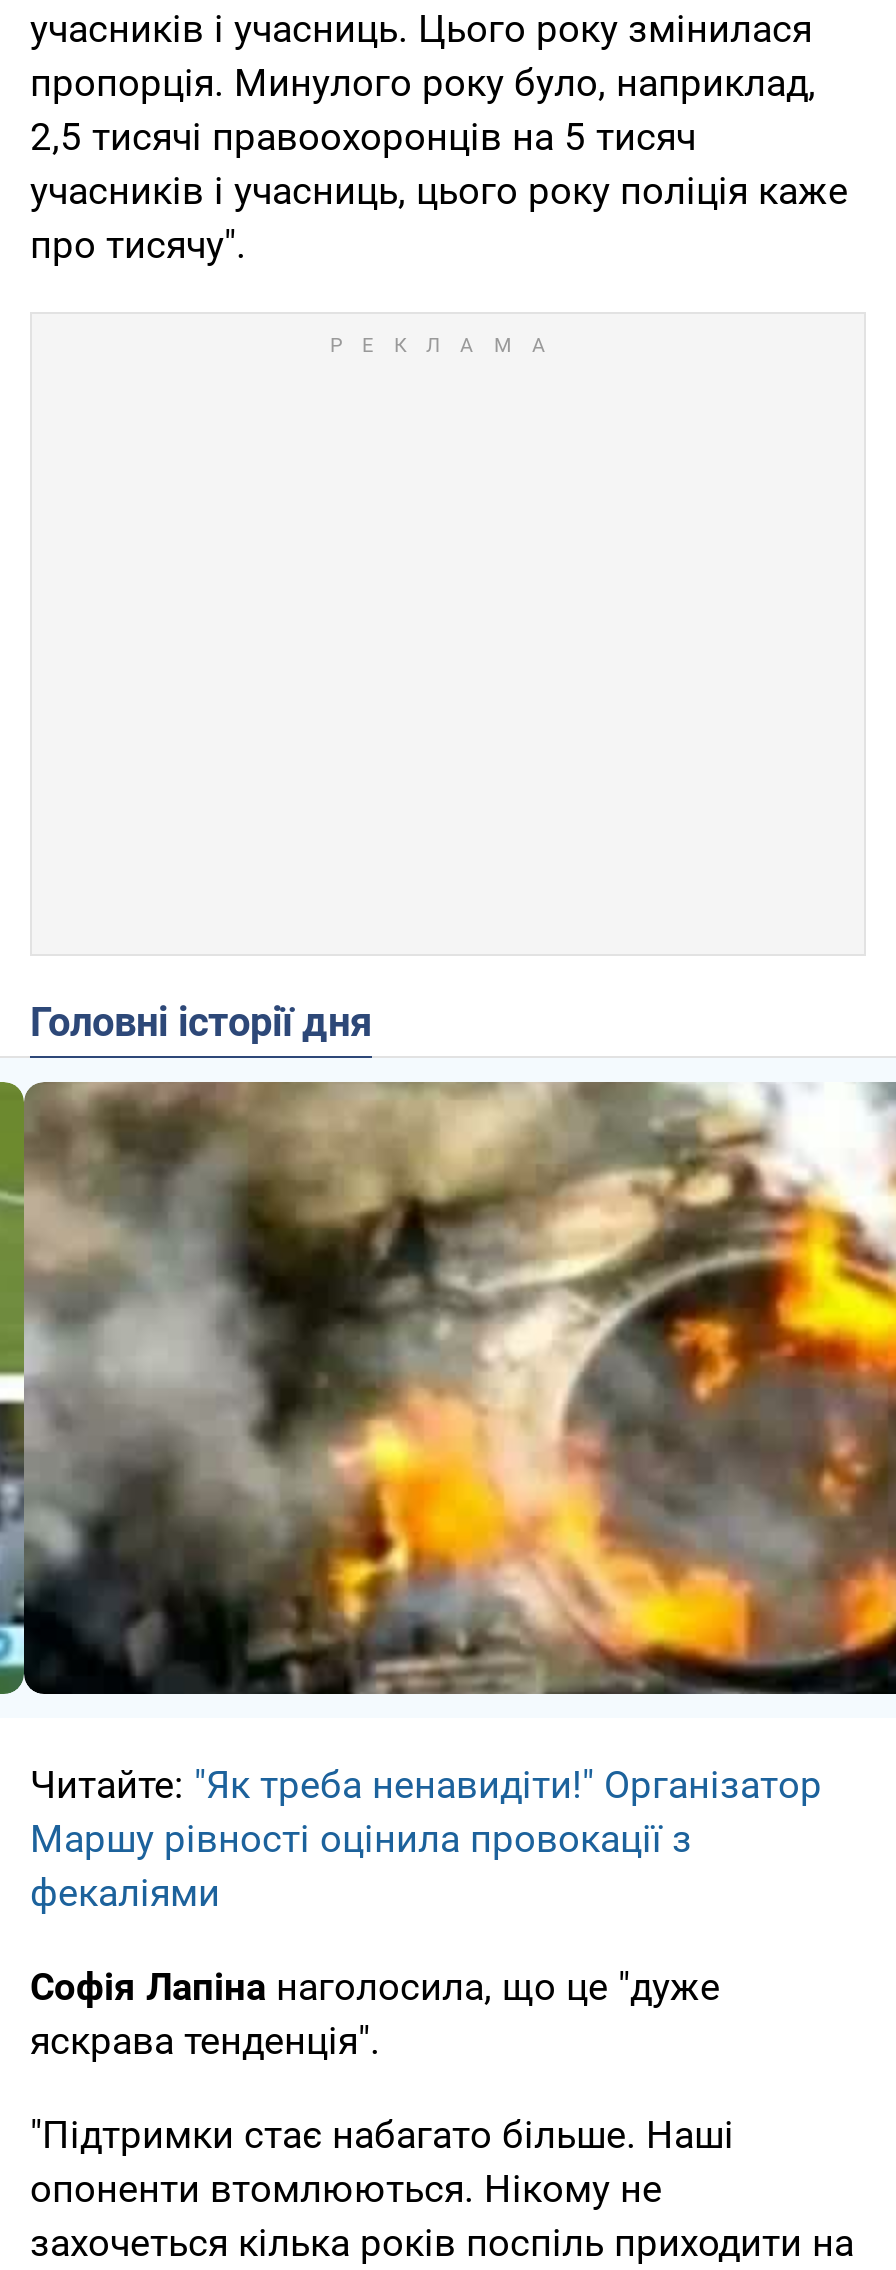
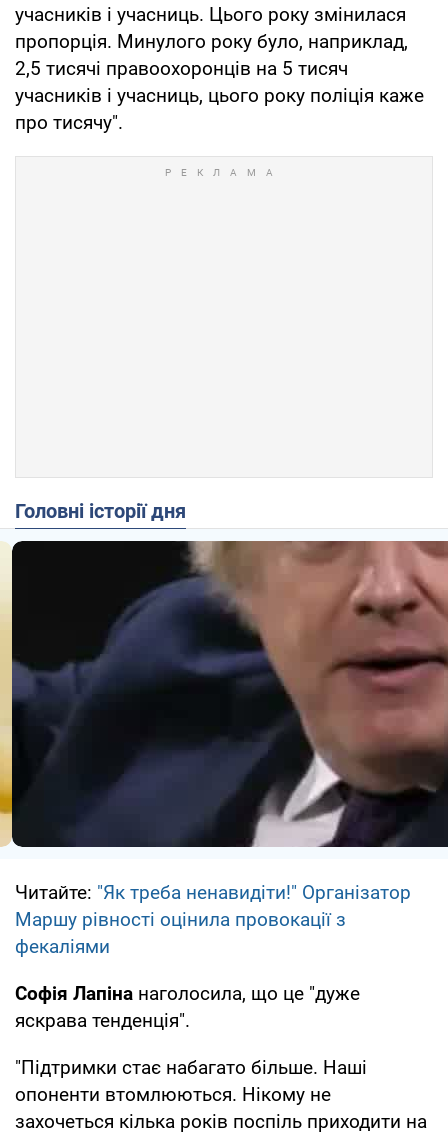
- [image]
+ [image]
